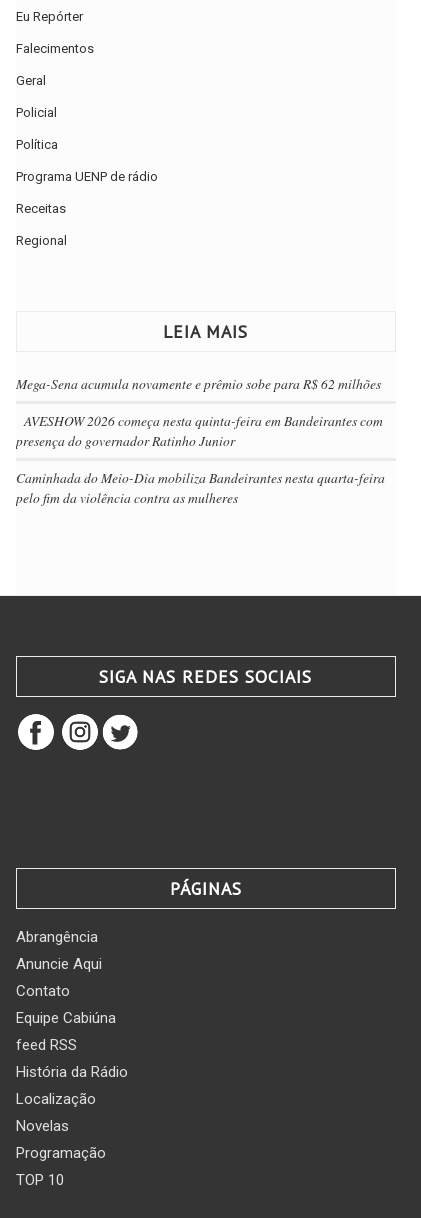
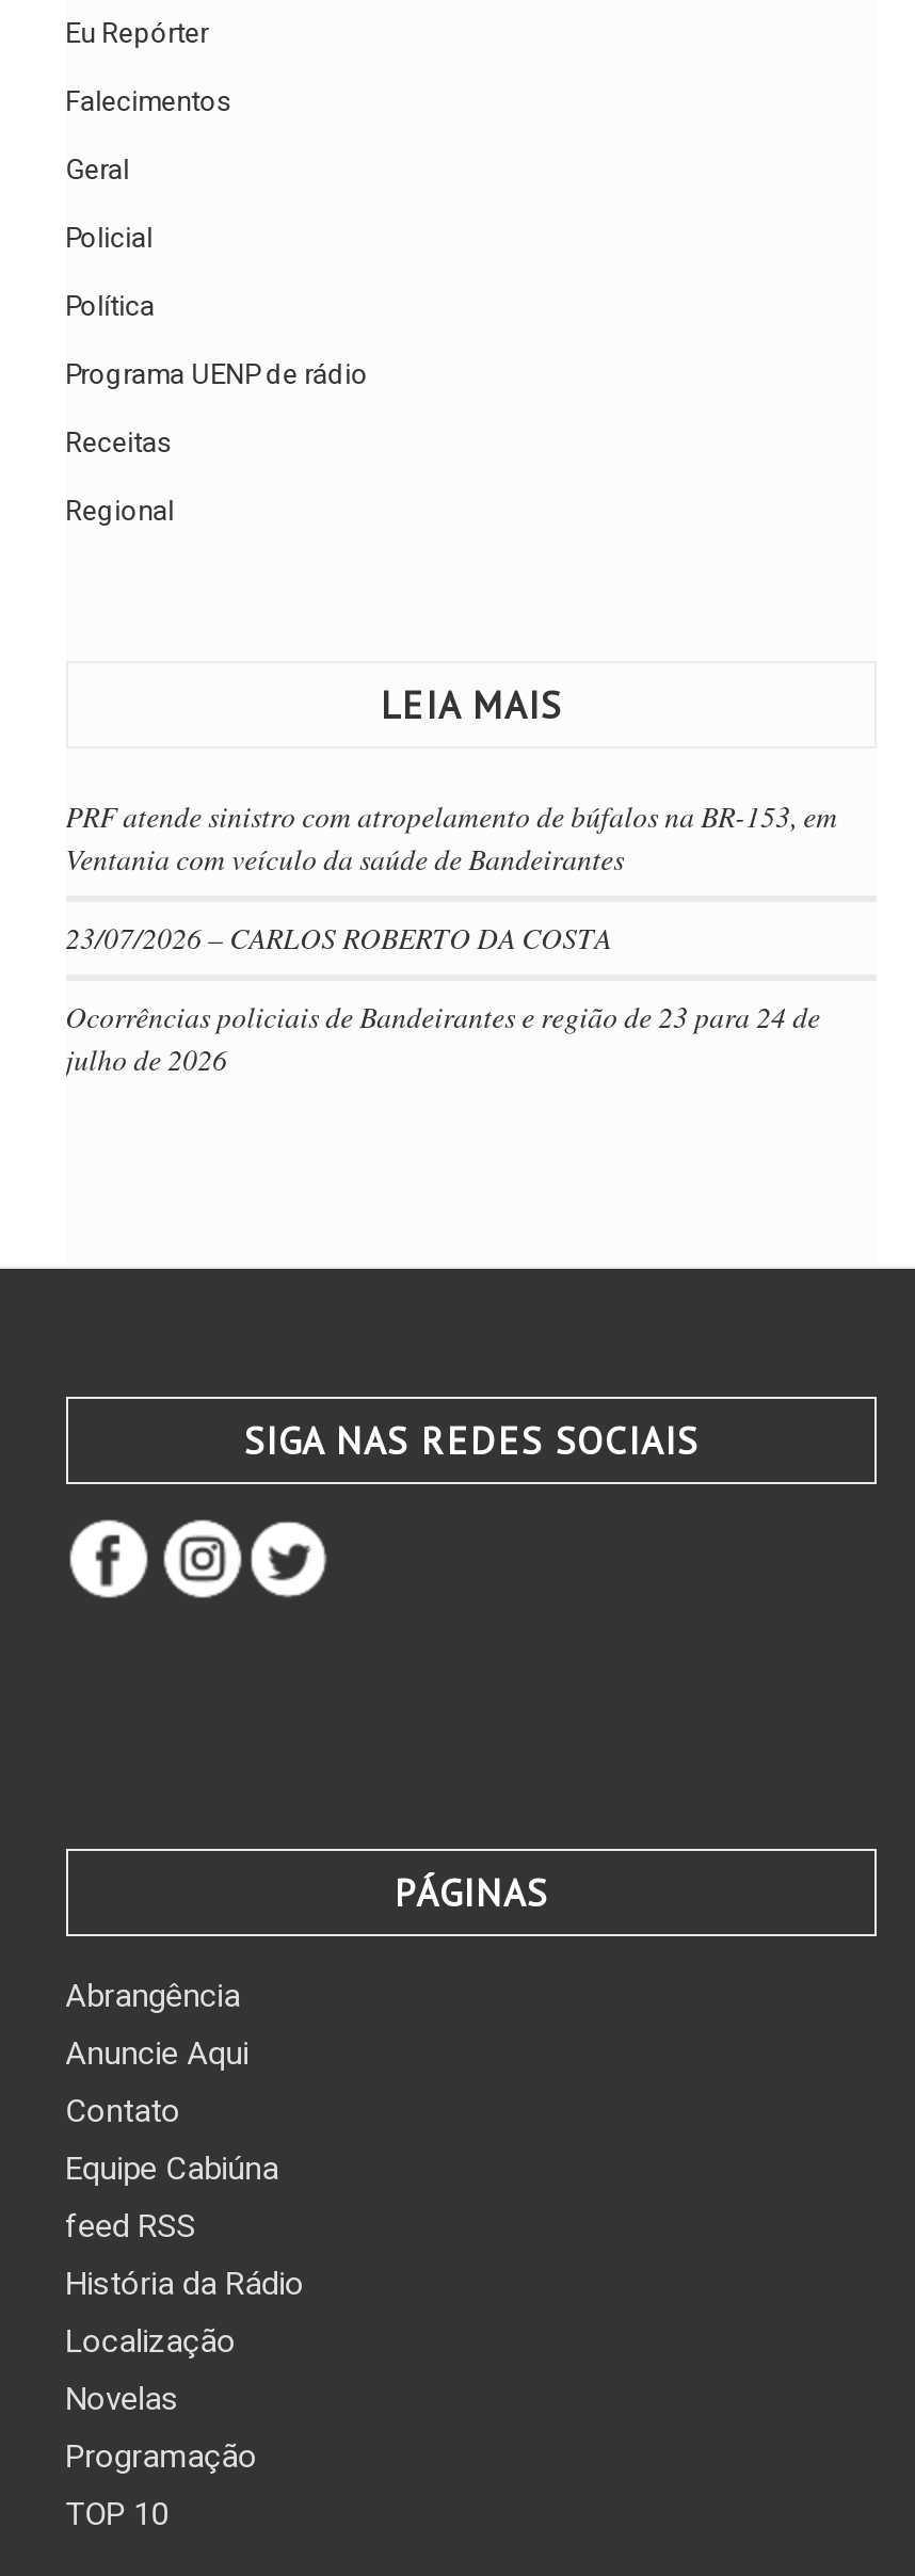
- Mega-Sena acumula novamente e prêmio sobe para R$ 62 milhões
+ PRF atende sinistro com atropelamento de búfalos na BR-153, em
+ Ventania com veículo da saúde de Bandeirantes

- AVESHOW 2026 começa nesta quinta-feira em Bandeirantes com
- presença do governador Ratinho Junior
+ 23/07/2026 – CARLOS ROBERTO DA COSTA

- Caminhada do Meio-Dia mobiliza Bandeirantes nesta quarta-feira
- pelo fim da violência contra as mulheres
+ Ocorrências policiais de Bandeirantes e região de 23 para 24 de
+ julho de 2026
